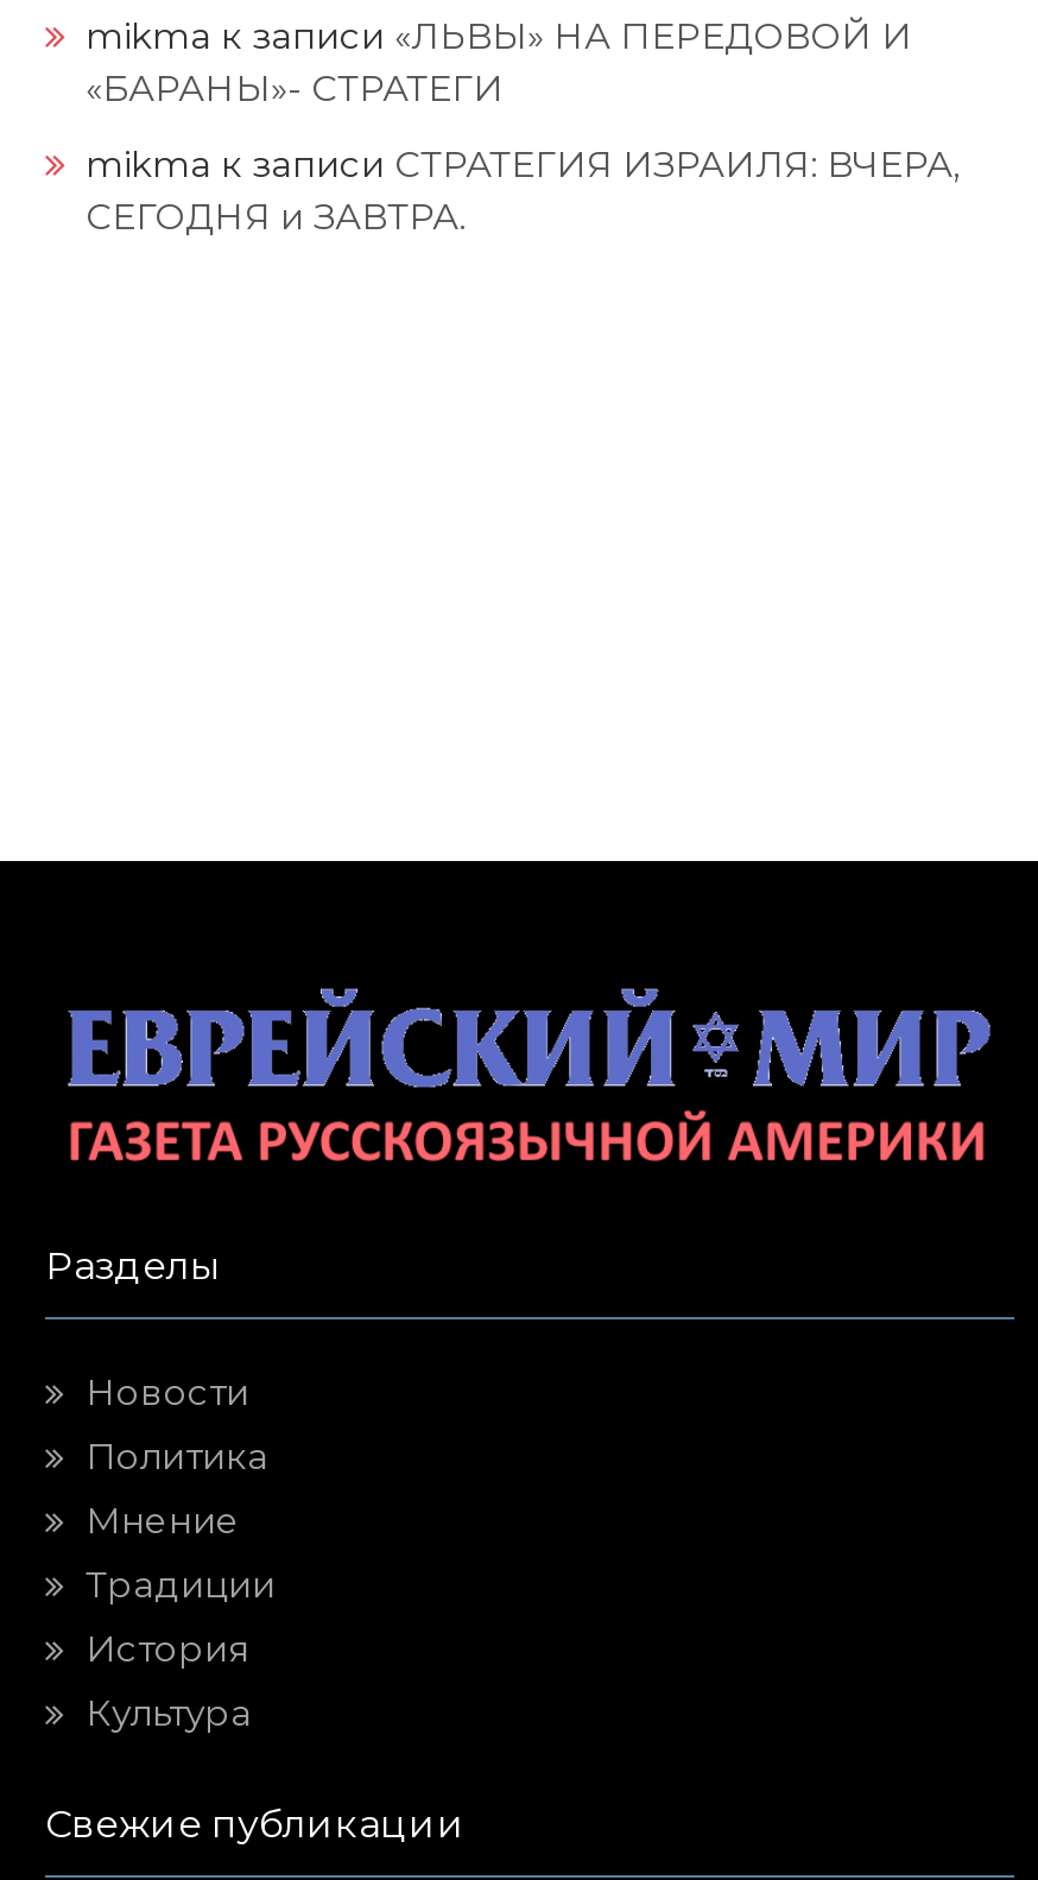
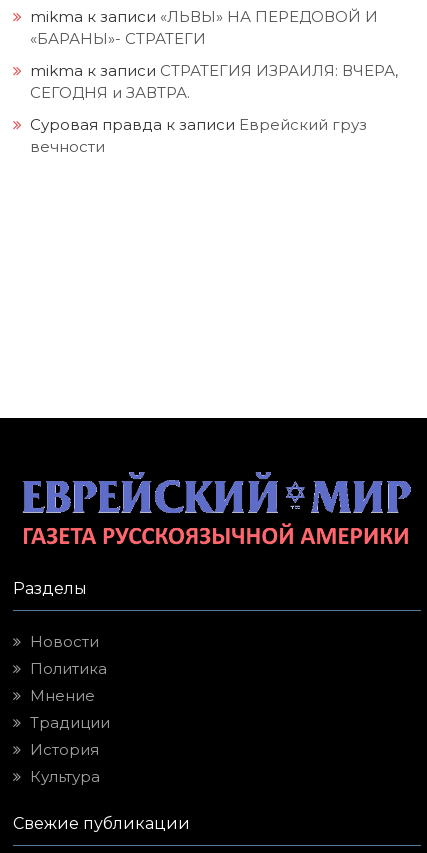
+ Суровая правда к записи Еврейский груз
+ вечности
